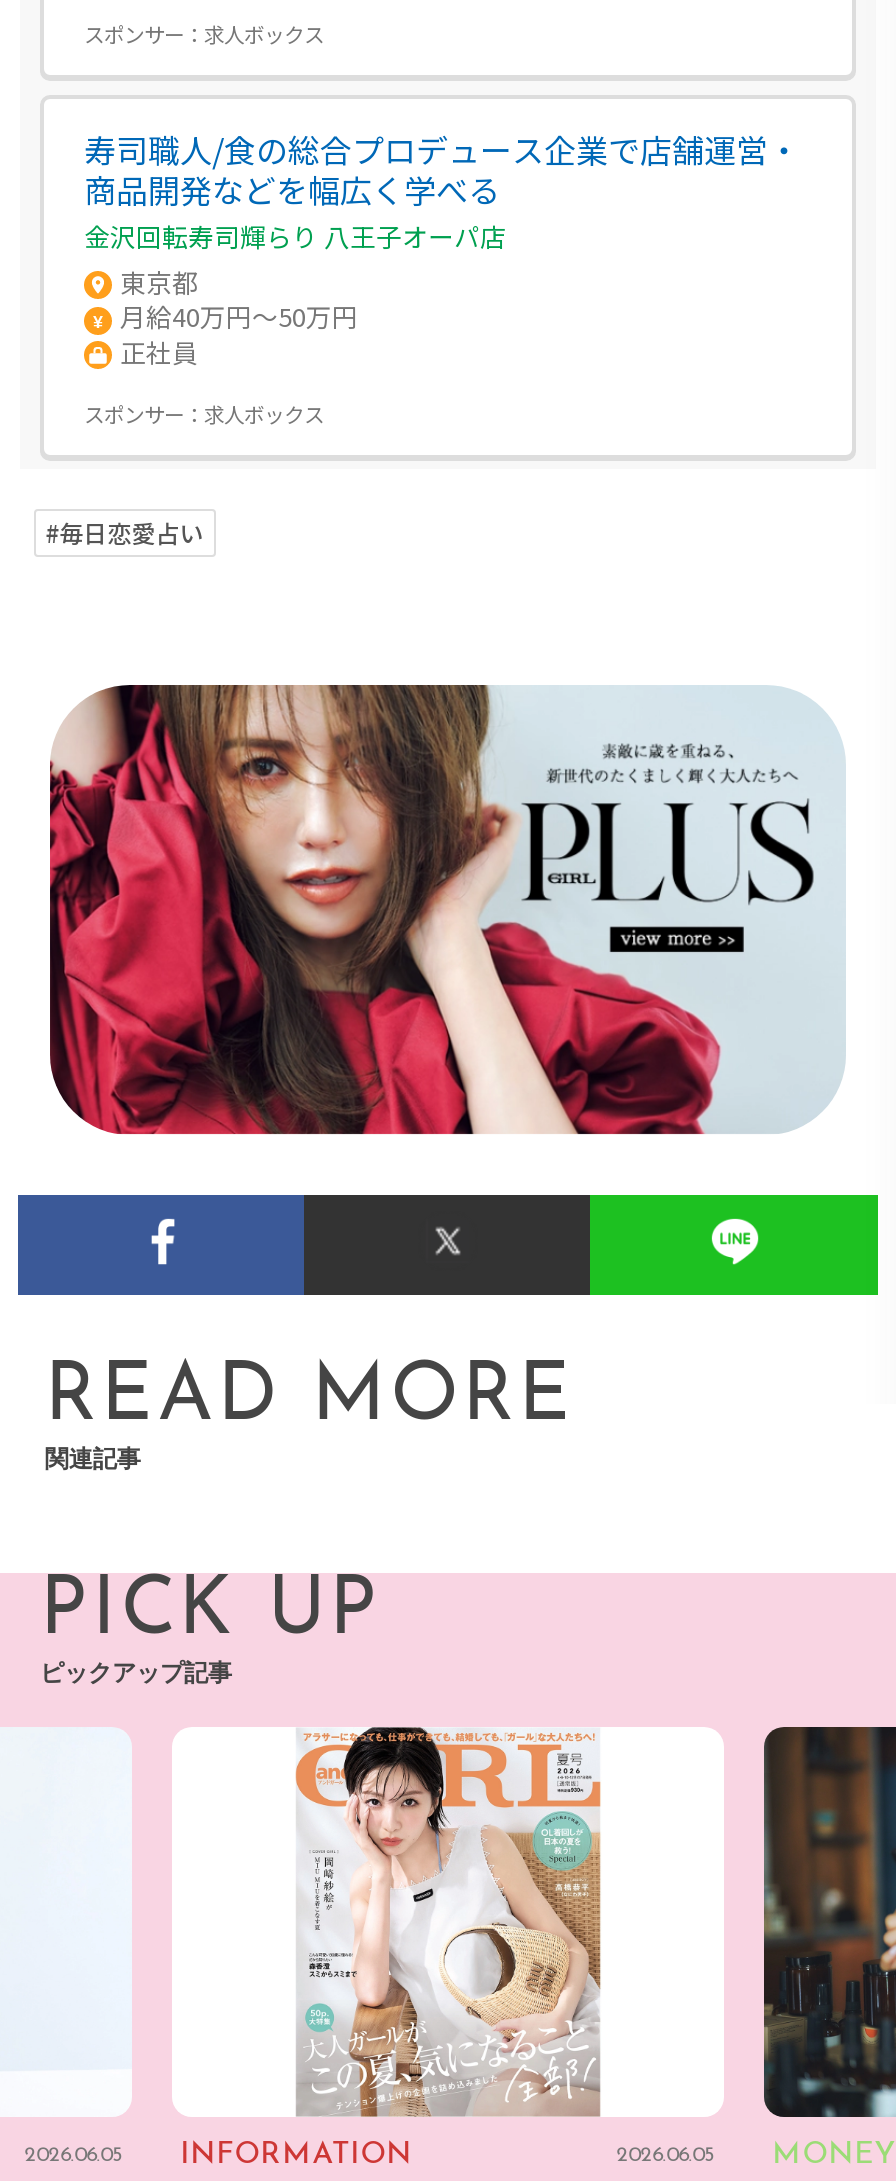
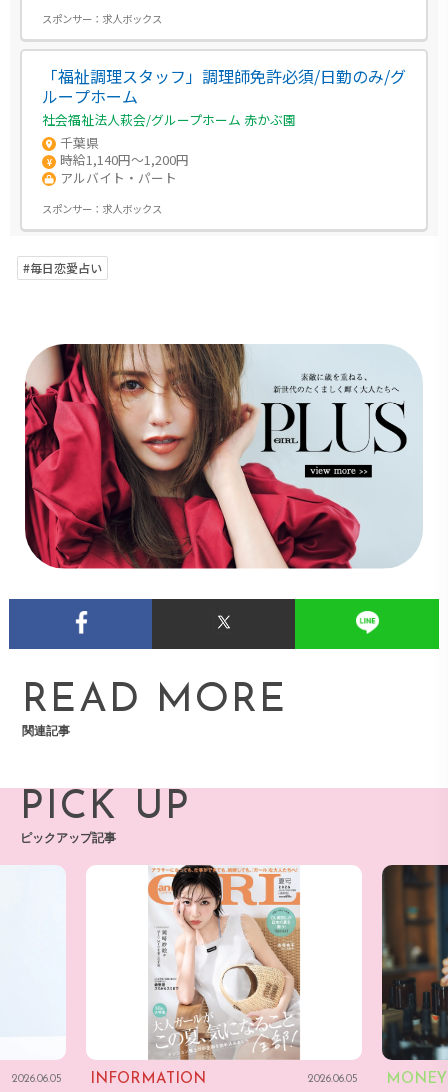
- 寿司職人/食の総合プロデュース企業で店舗運営・
- 商品開発などを幅広く学べる
- 金沢回転寿司輝らり 八王子オーパ店
- 東京都
- 月給40万円～50万円
- 正社員
+ 「福祉調理スタッフ」調理師免許必須/日勤のみ/グ
+ ループホーム
+ 社会福祉法人萩会/グループホーム 赤かぶ園
+ 千葉県
+ 時給1,140円～1,200円
+ アルバイト・パート
